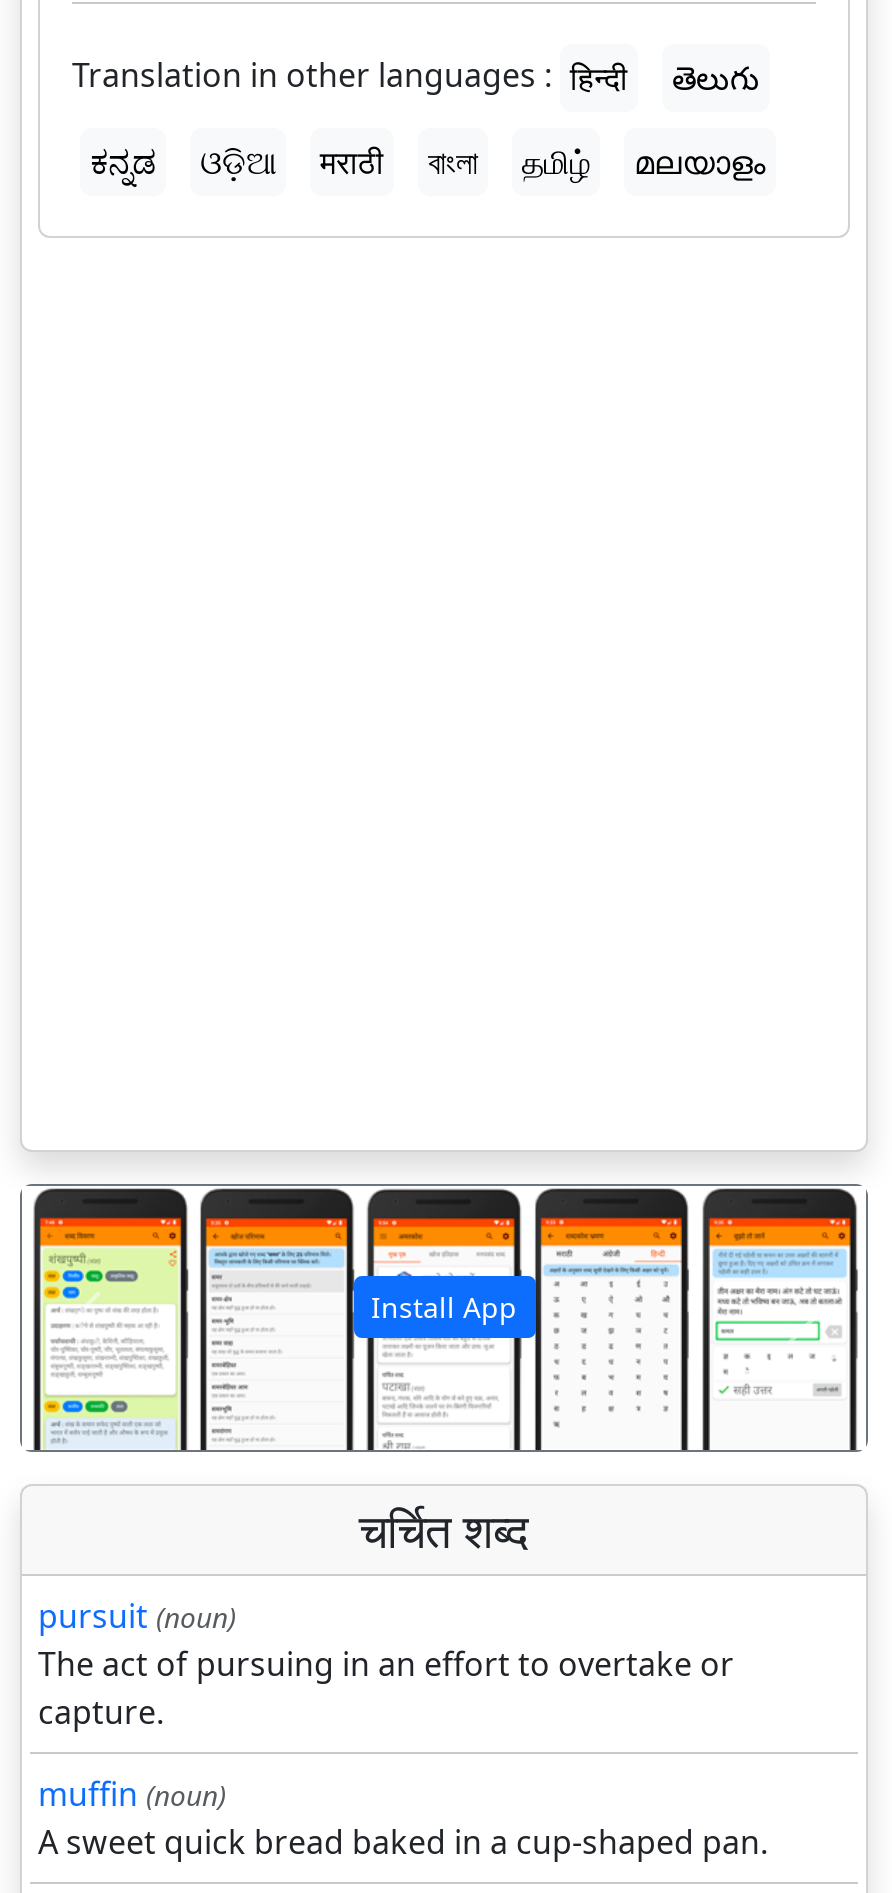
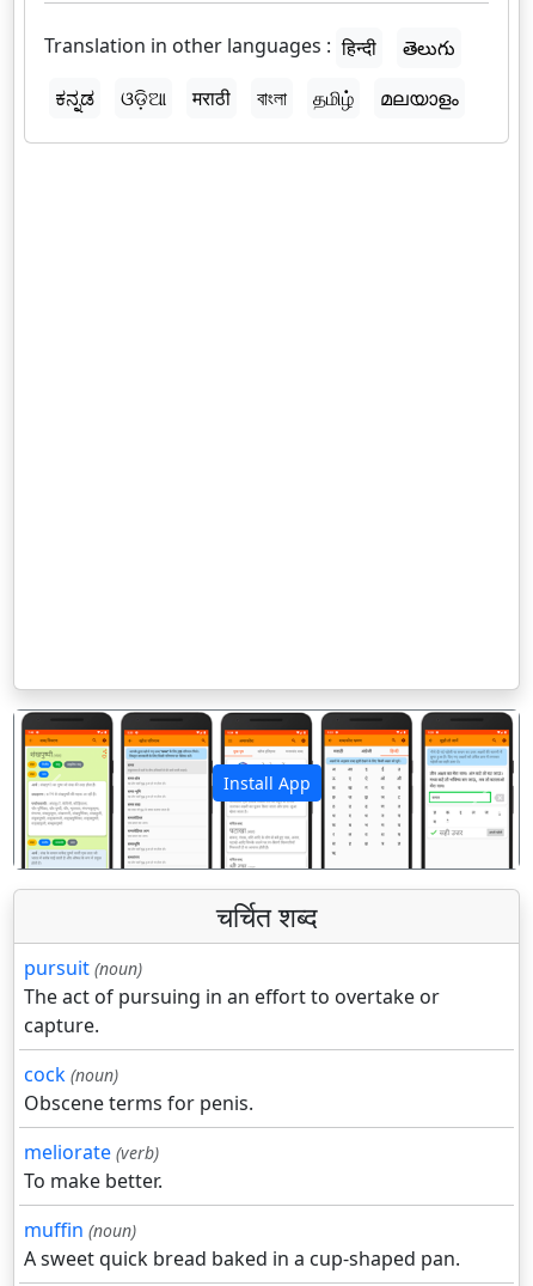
+ cock (noun)
+ Obscene terms for penis.
+ meliorate (verb)
+ To make better.
